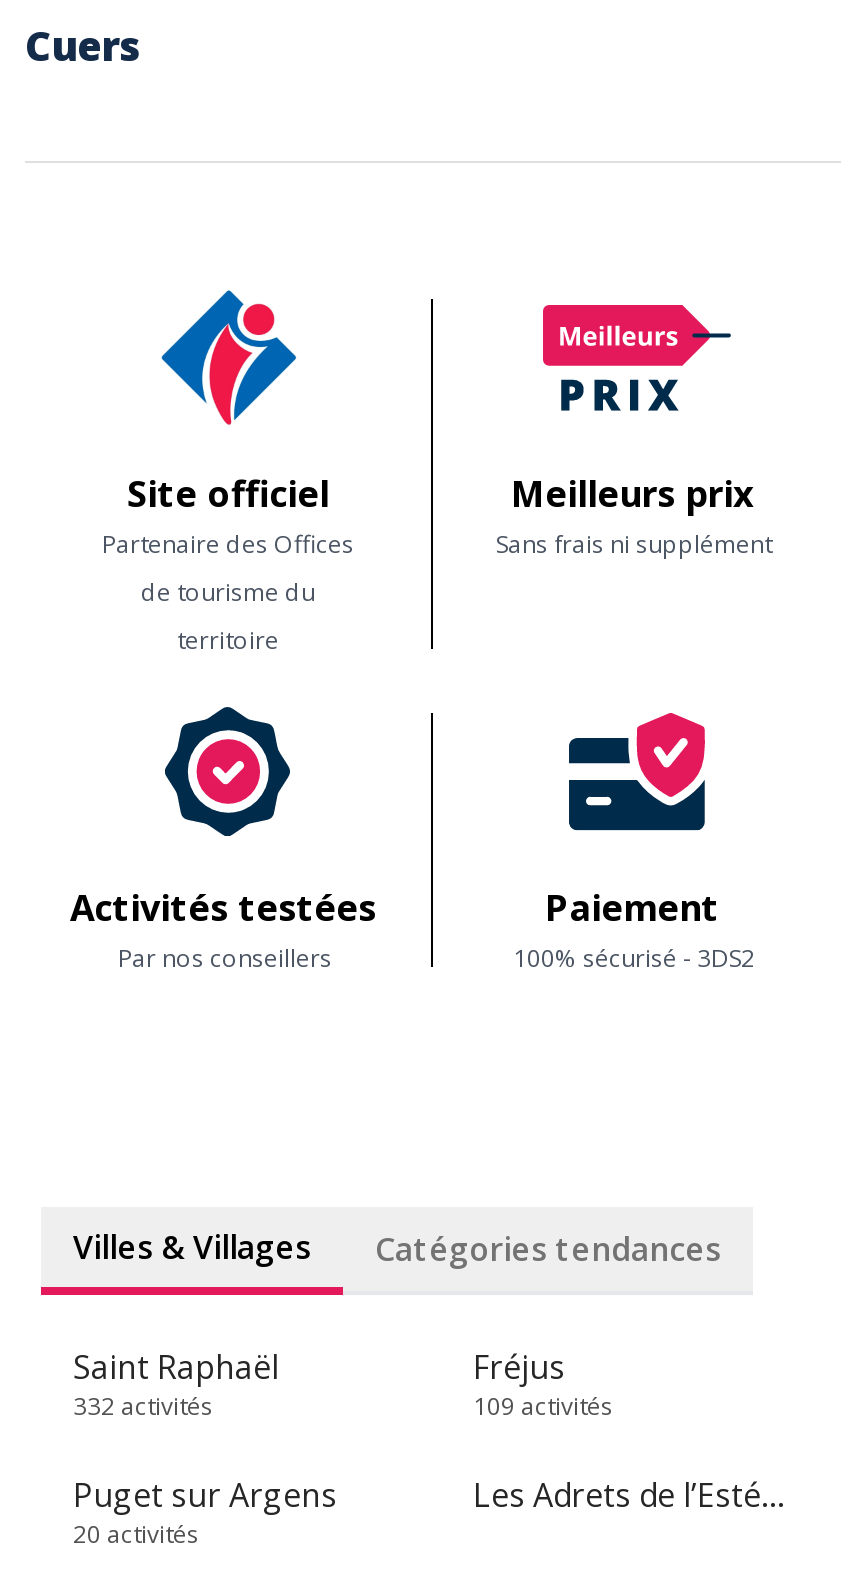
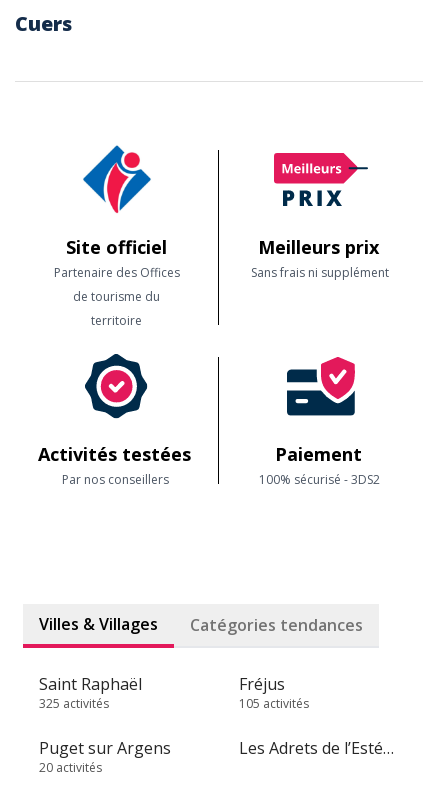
- 332 activités
+ 325 activités

- 109 activités
+ 105 activités
